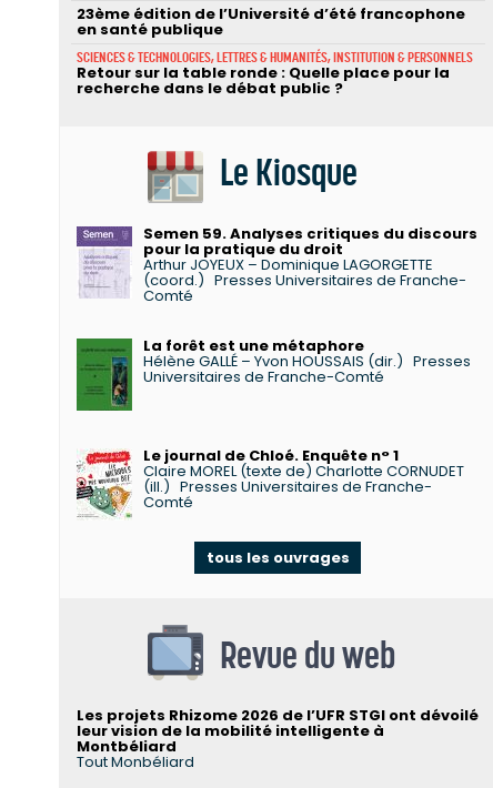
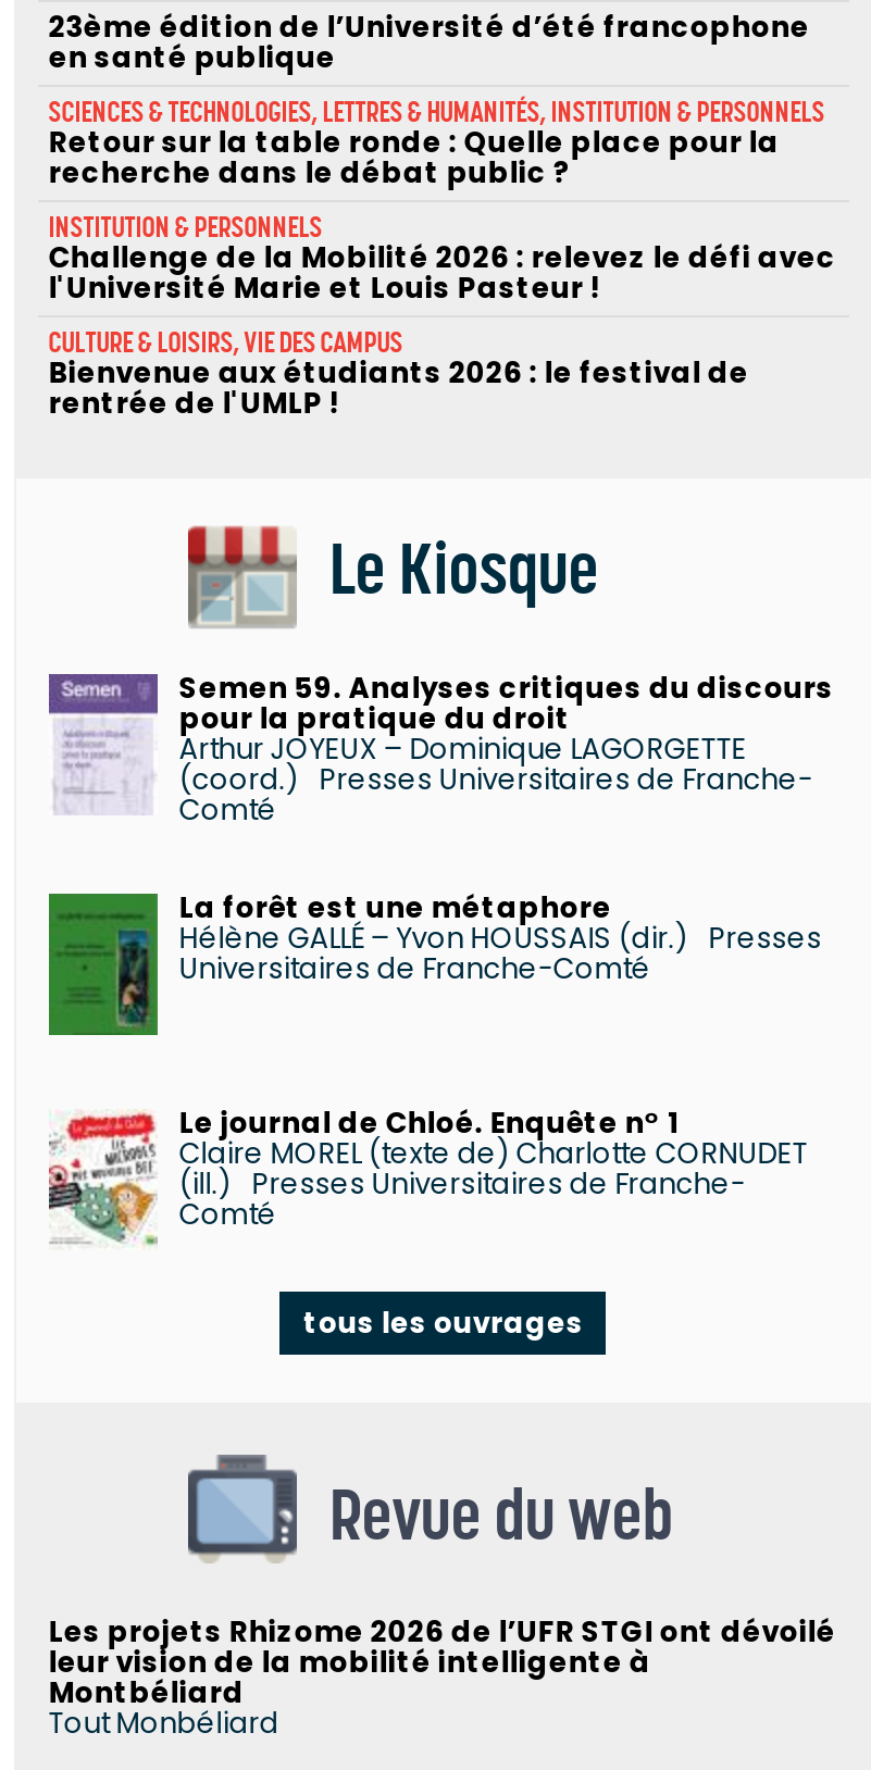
+ INSTITUTION & PERSONNELS
+ Challenge de la Mobilité 2026 : relevez le défi avec
+ l'Université Marie et Louis Pasteur !
+ CULTURE & LOISIRS, VIE DES CAMPUS
+ Bienvenue aux étudiants 2026 : le festival de
+ rentrée de l'UMLP !
